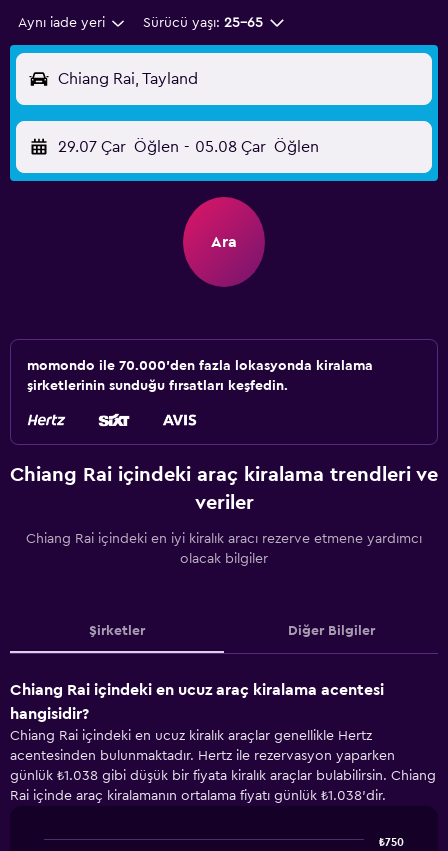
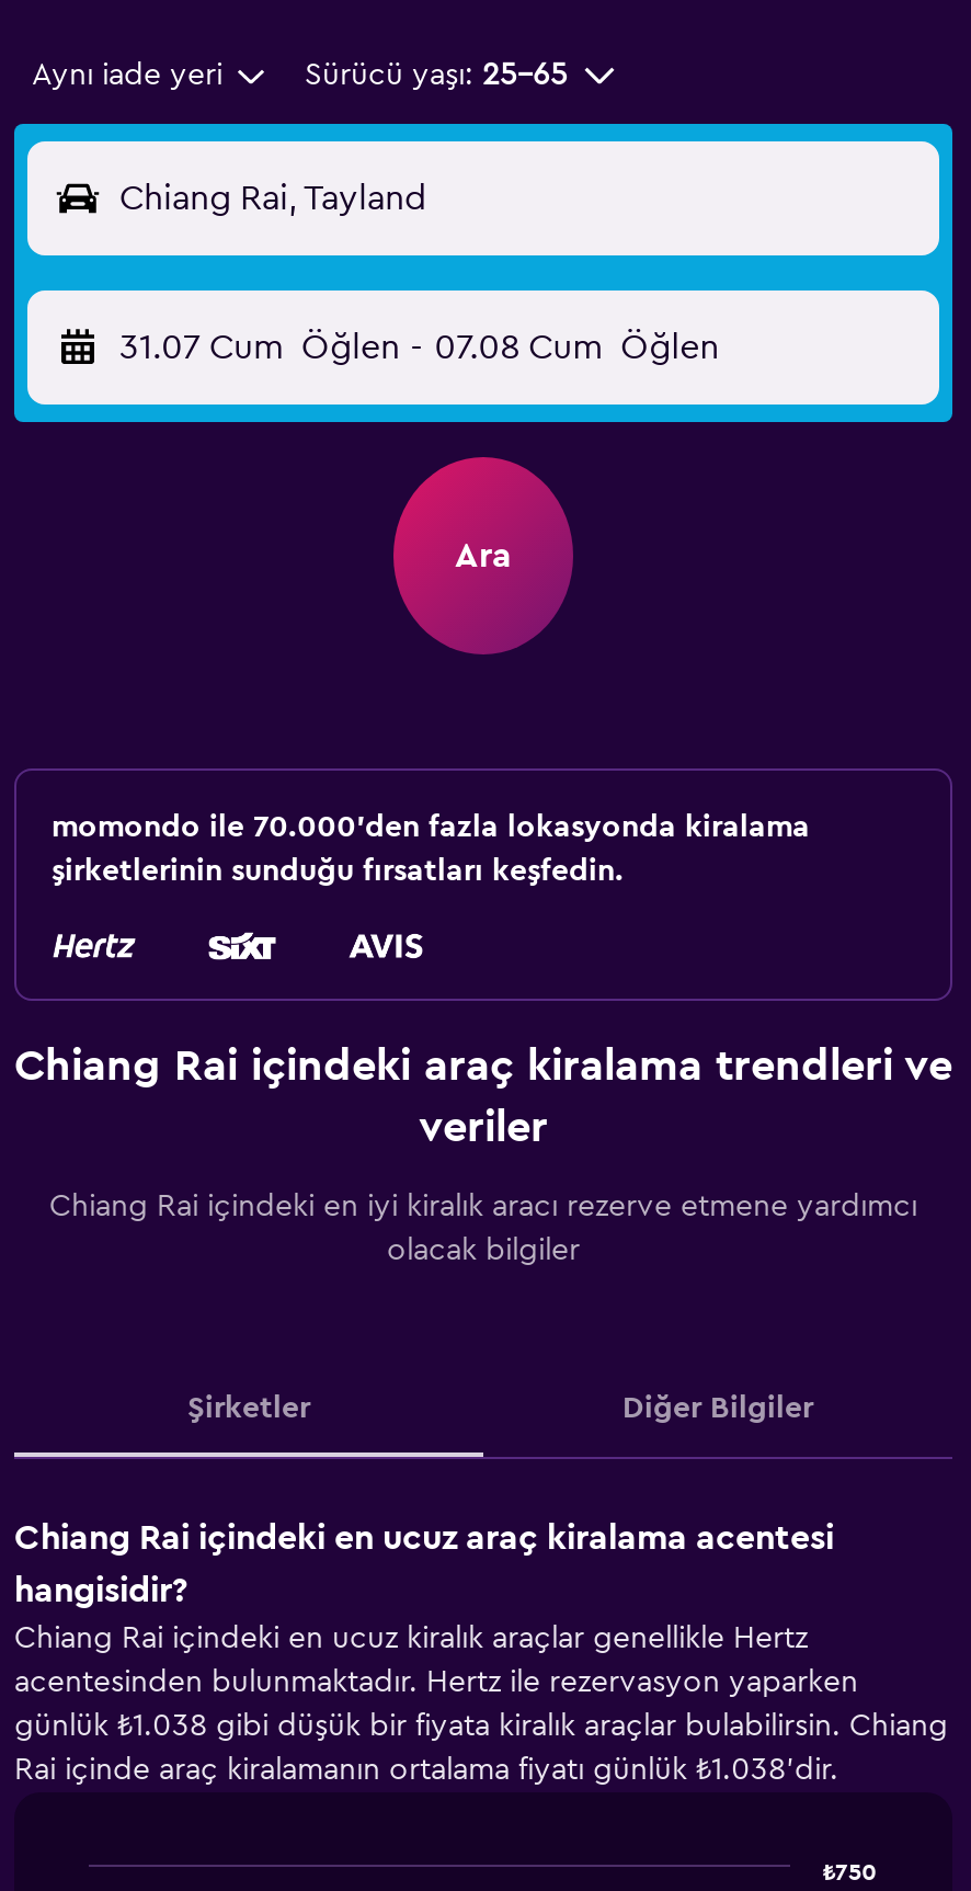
- 29.07 Çar Öğlen - 05.08 Çar Öğlen
+ 31.07 Cum Öğlen - 07.08 Cum Öğlen
